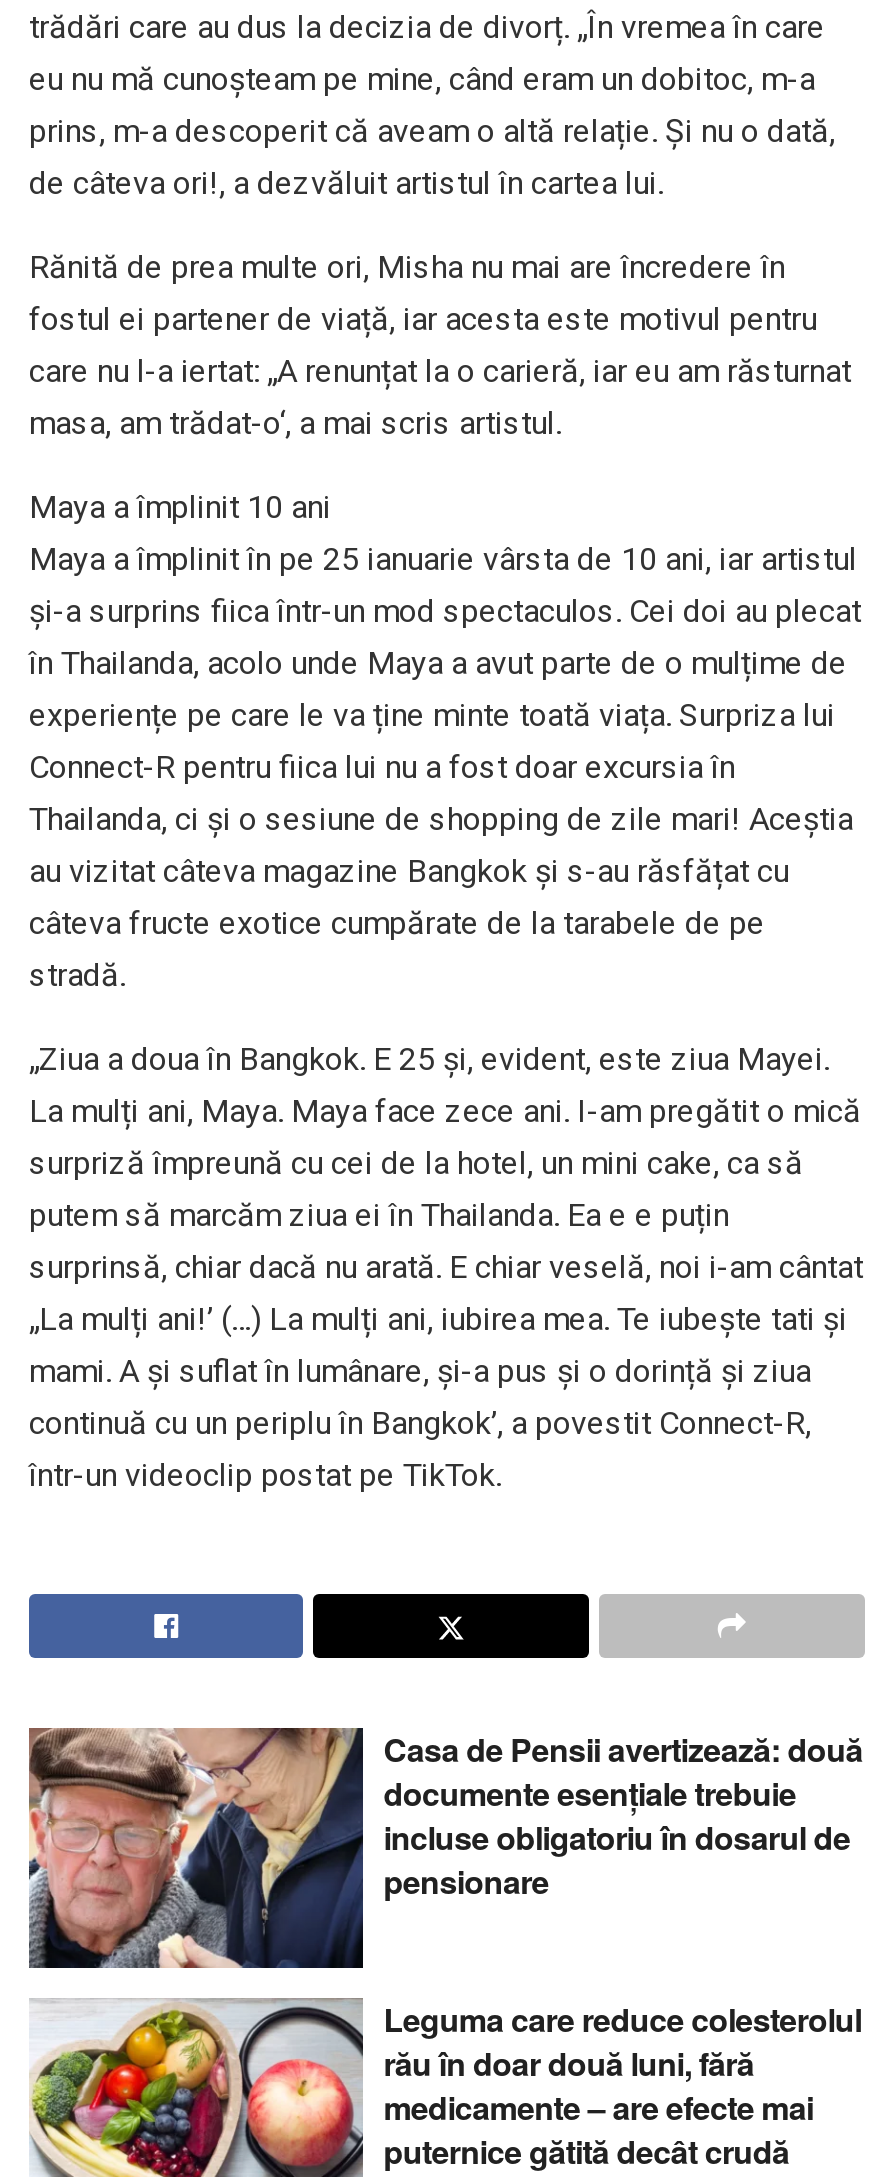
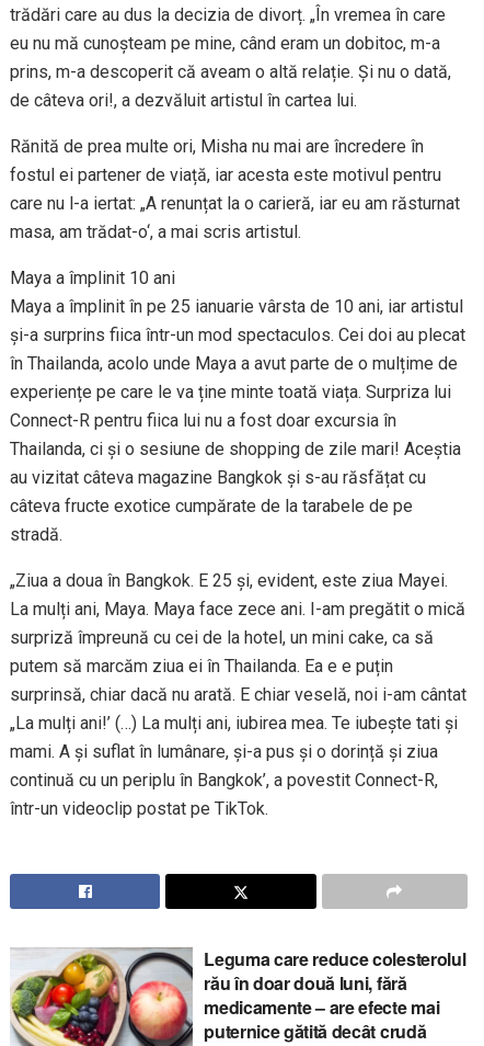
- [image]
- Casa de Pensii avertizează: două
- documente esențiale trebuie
- incluse obligatoriu în dosarul de
- pensionare
